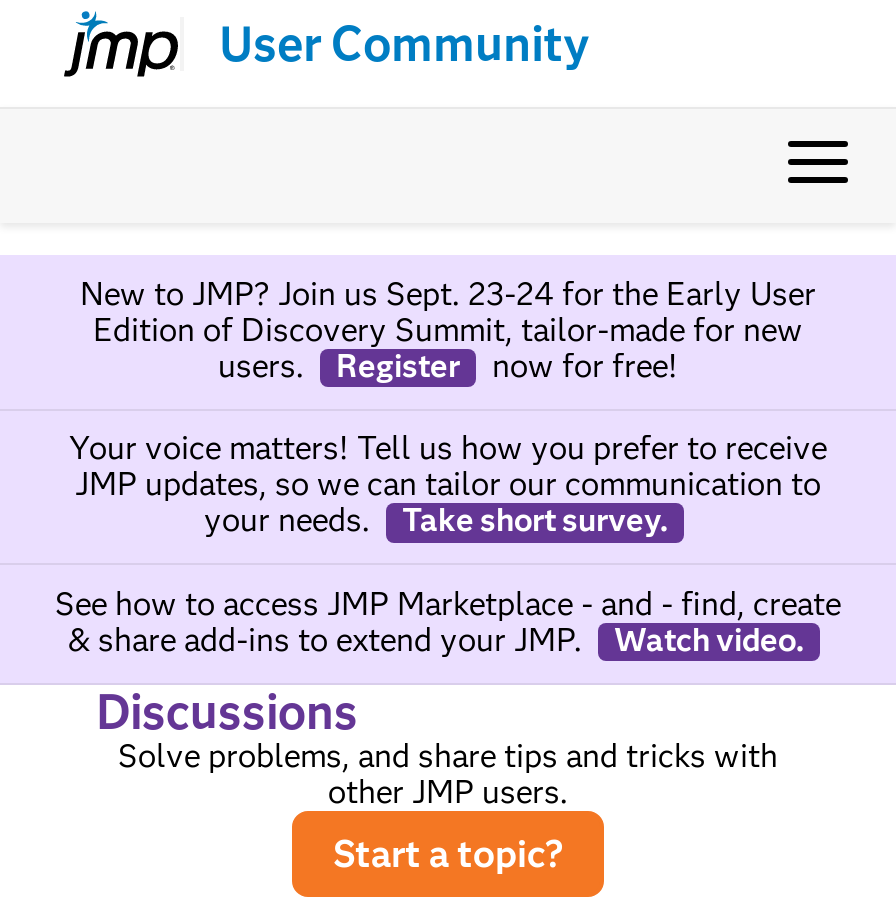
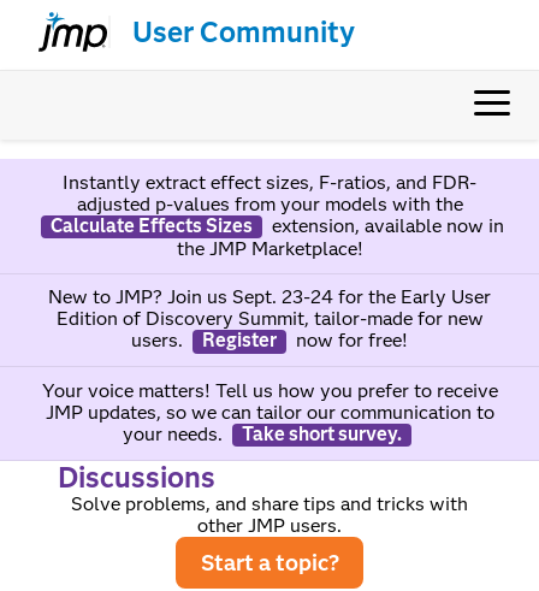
+ Instantly extract effect sizes, F-ratios, and FDR-
+ adjusted p-values from your models with the
+ Calculate Effects Sizes
+ extension, available now in
+ the JMP Marketplace!

moved down: New to JMP? Join us Sept. 23-24 for the Early User | Edition of Discovery Summit, tailor-made for new | users. | ... | your needs. | Take short survey.

- See how to access JMP Marketplace - and - find, create
- & share add-ins to extend your JMP.
- Watch video.
